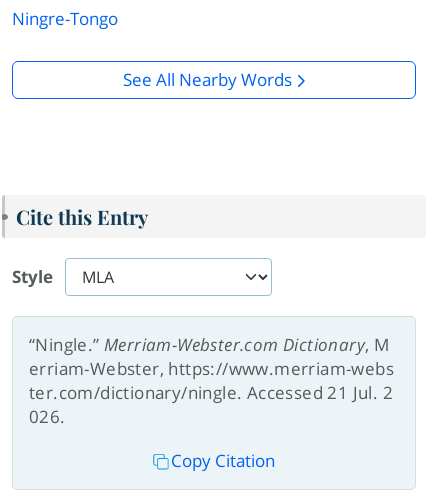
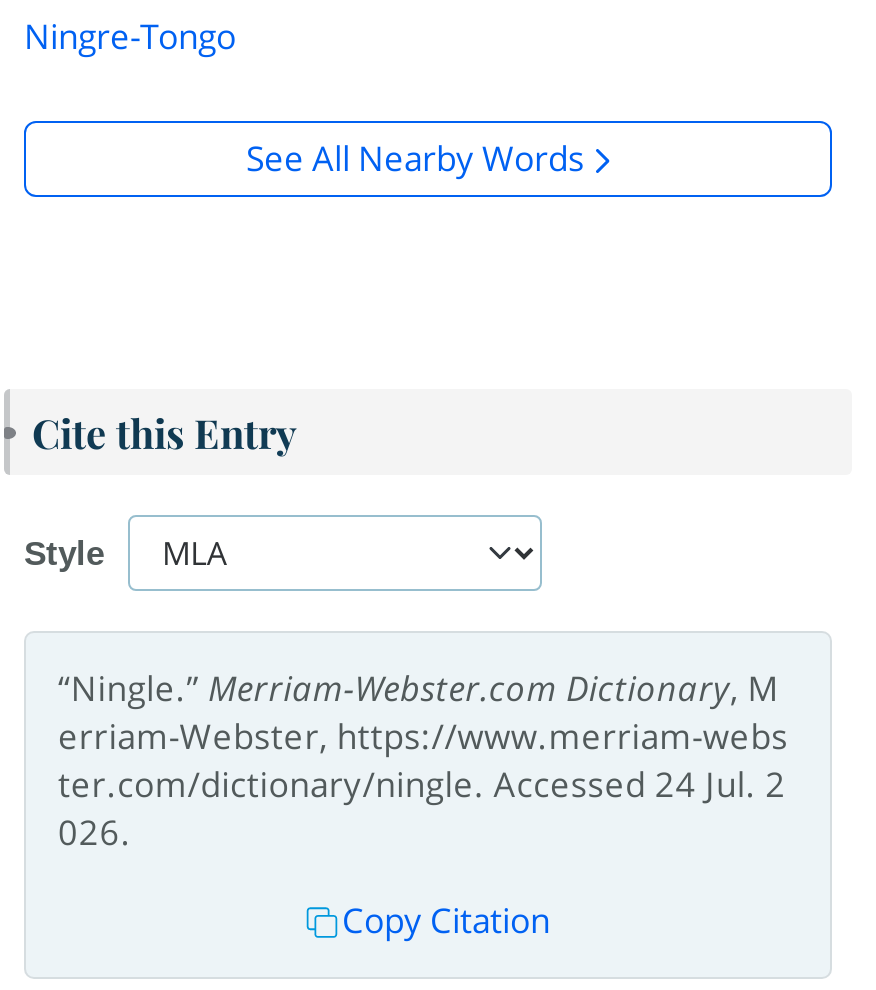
- ter.com/dictionary/ningle. Accessed 21 Jul. 2
+ ter.com/dictionary/ningle. Accessed 24 Jul. 2
